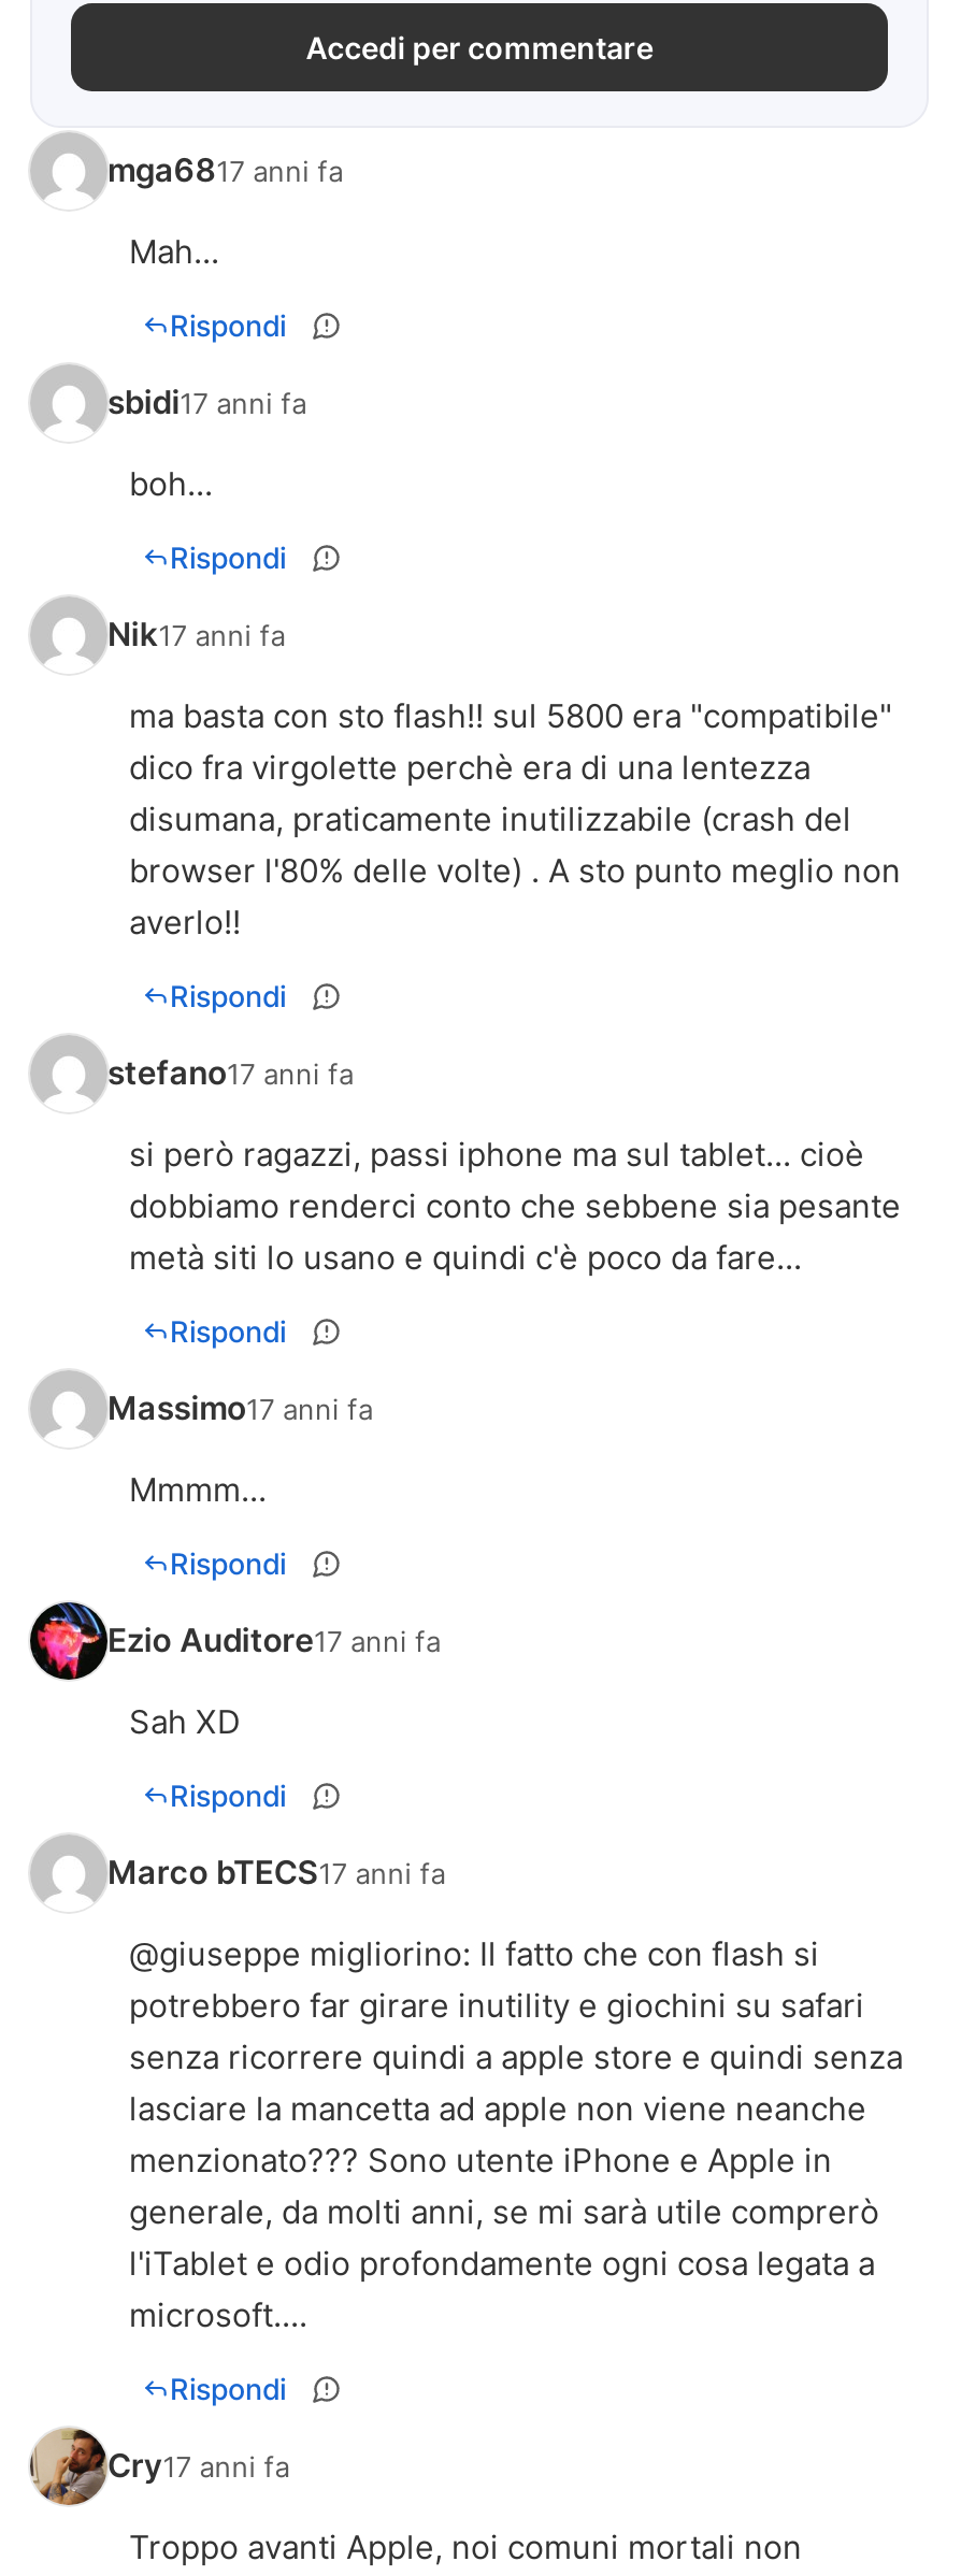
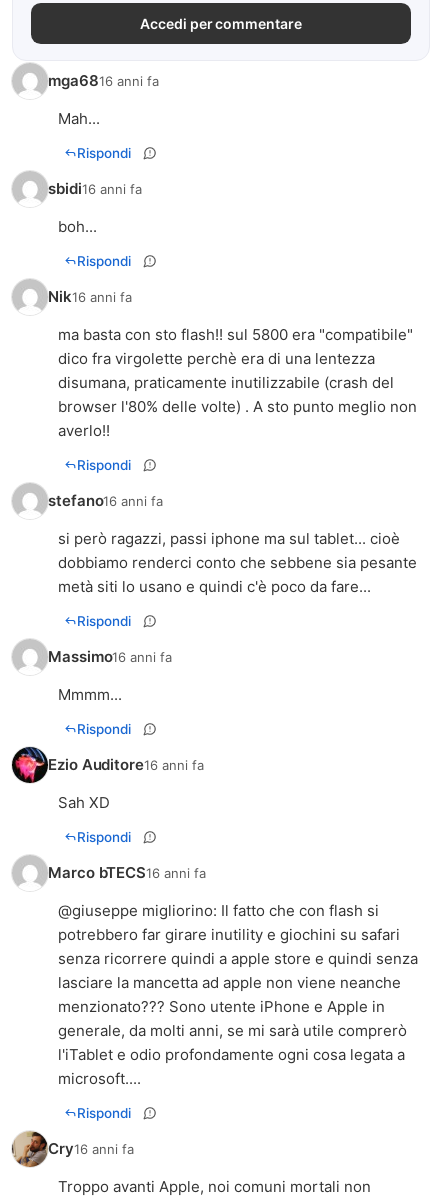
- mga6817 anni fa
+ mga6816 anni fa

- sbidi17 anni fa
+ sbidi16 anni fa

- Nik17 anni fa
+ Nik16 anni fa

- stefano17 anni fa
+ stefano16 anni fa

- Massimo17 anni fa
+ Massimo16 anni fa

- Ezio Auditore17 anni fa
+ Ezio Auditore16 anni fa

- Marco bTECS17 anni fa
+ Marco bTECS16 anni fa

- Cry17 anni fa
+ Cry16 anni fa
